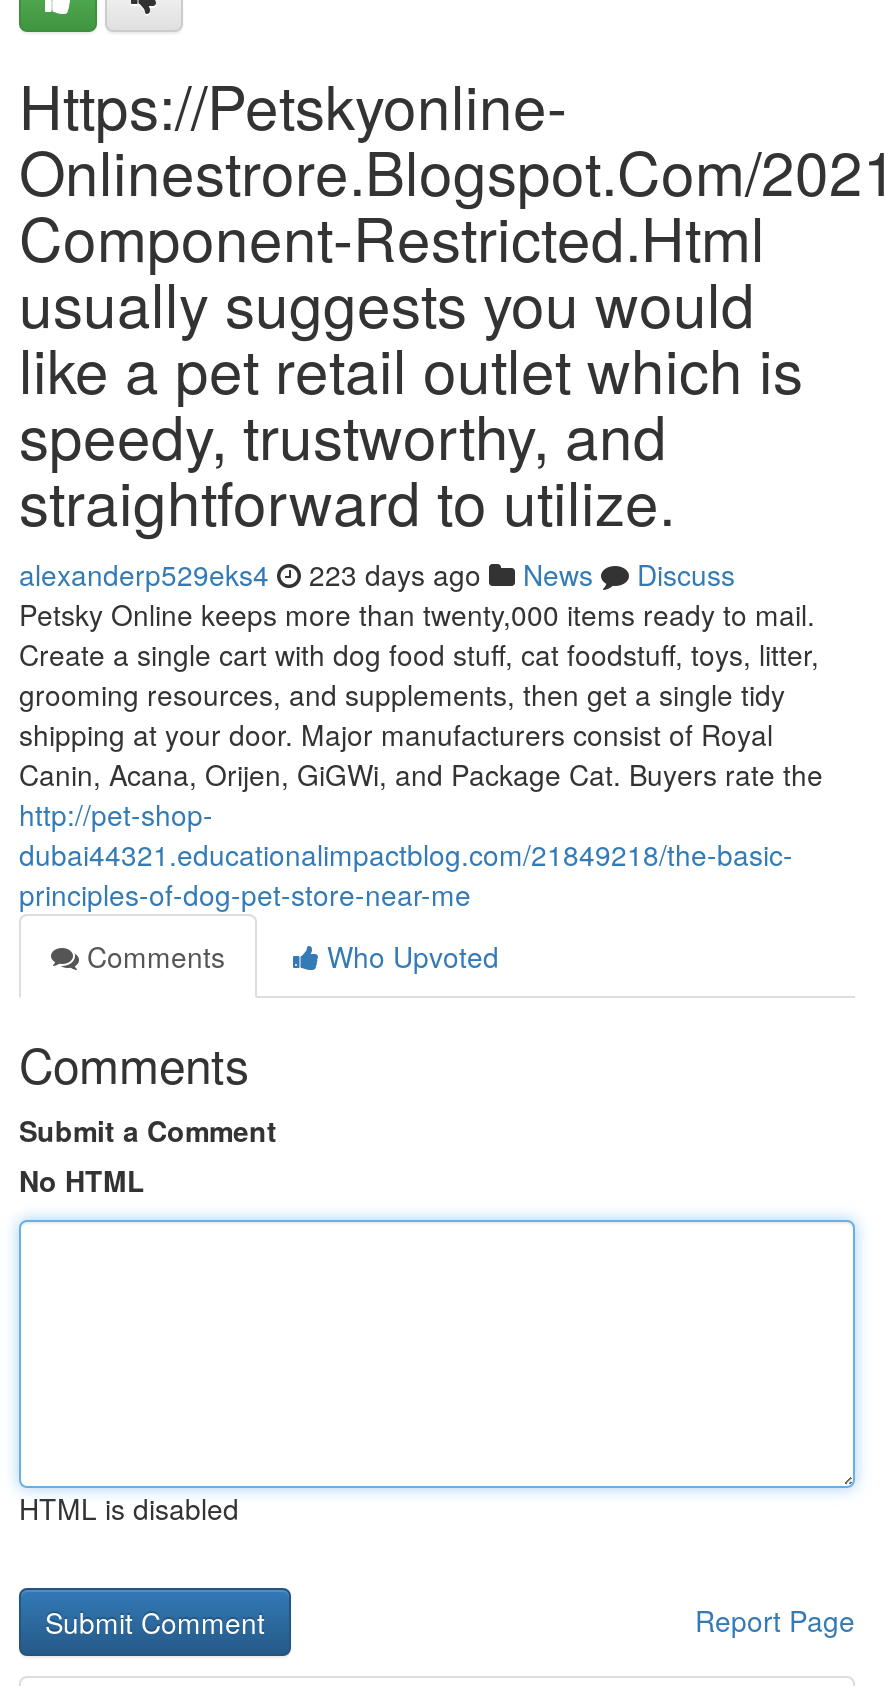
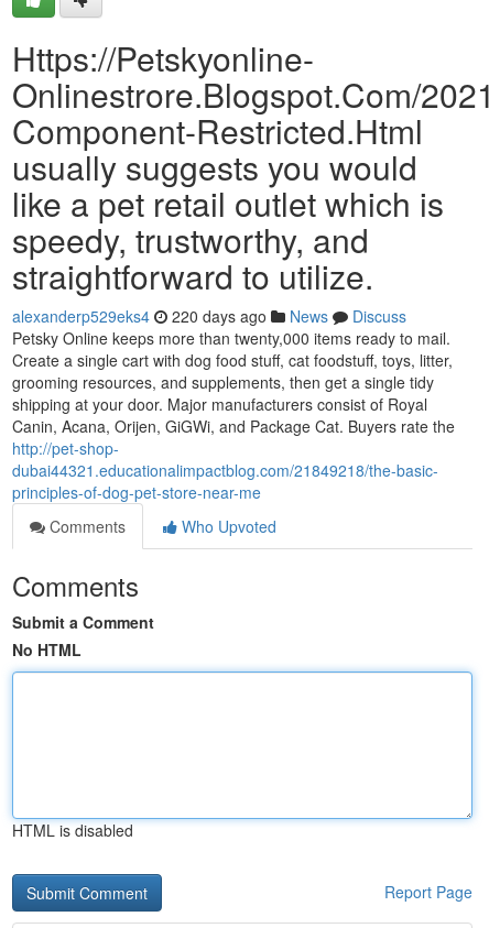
- alexanderp529eks4 223 days ago News Discuss
+ alexanderp529eks4 220 days ago News Discuss
